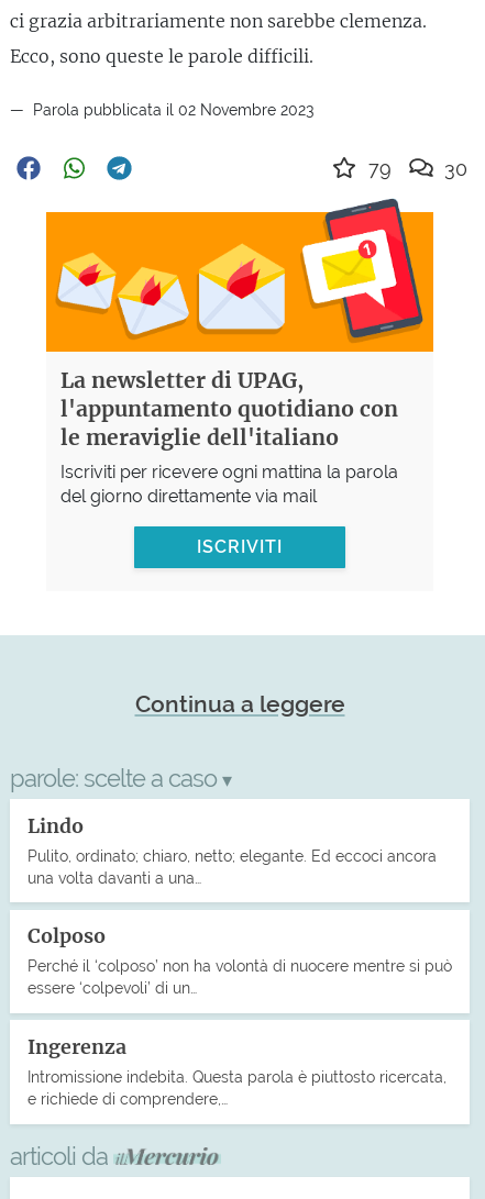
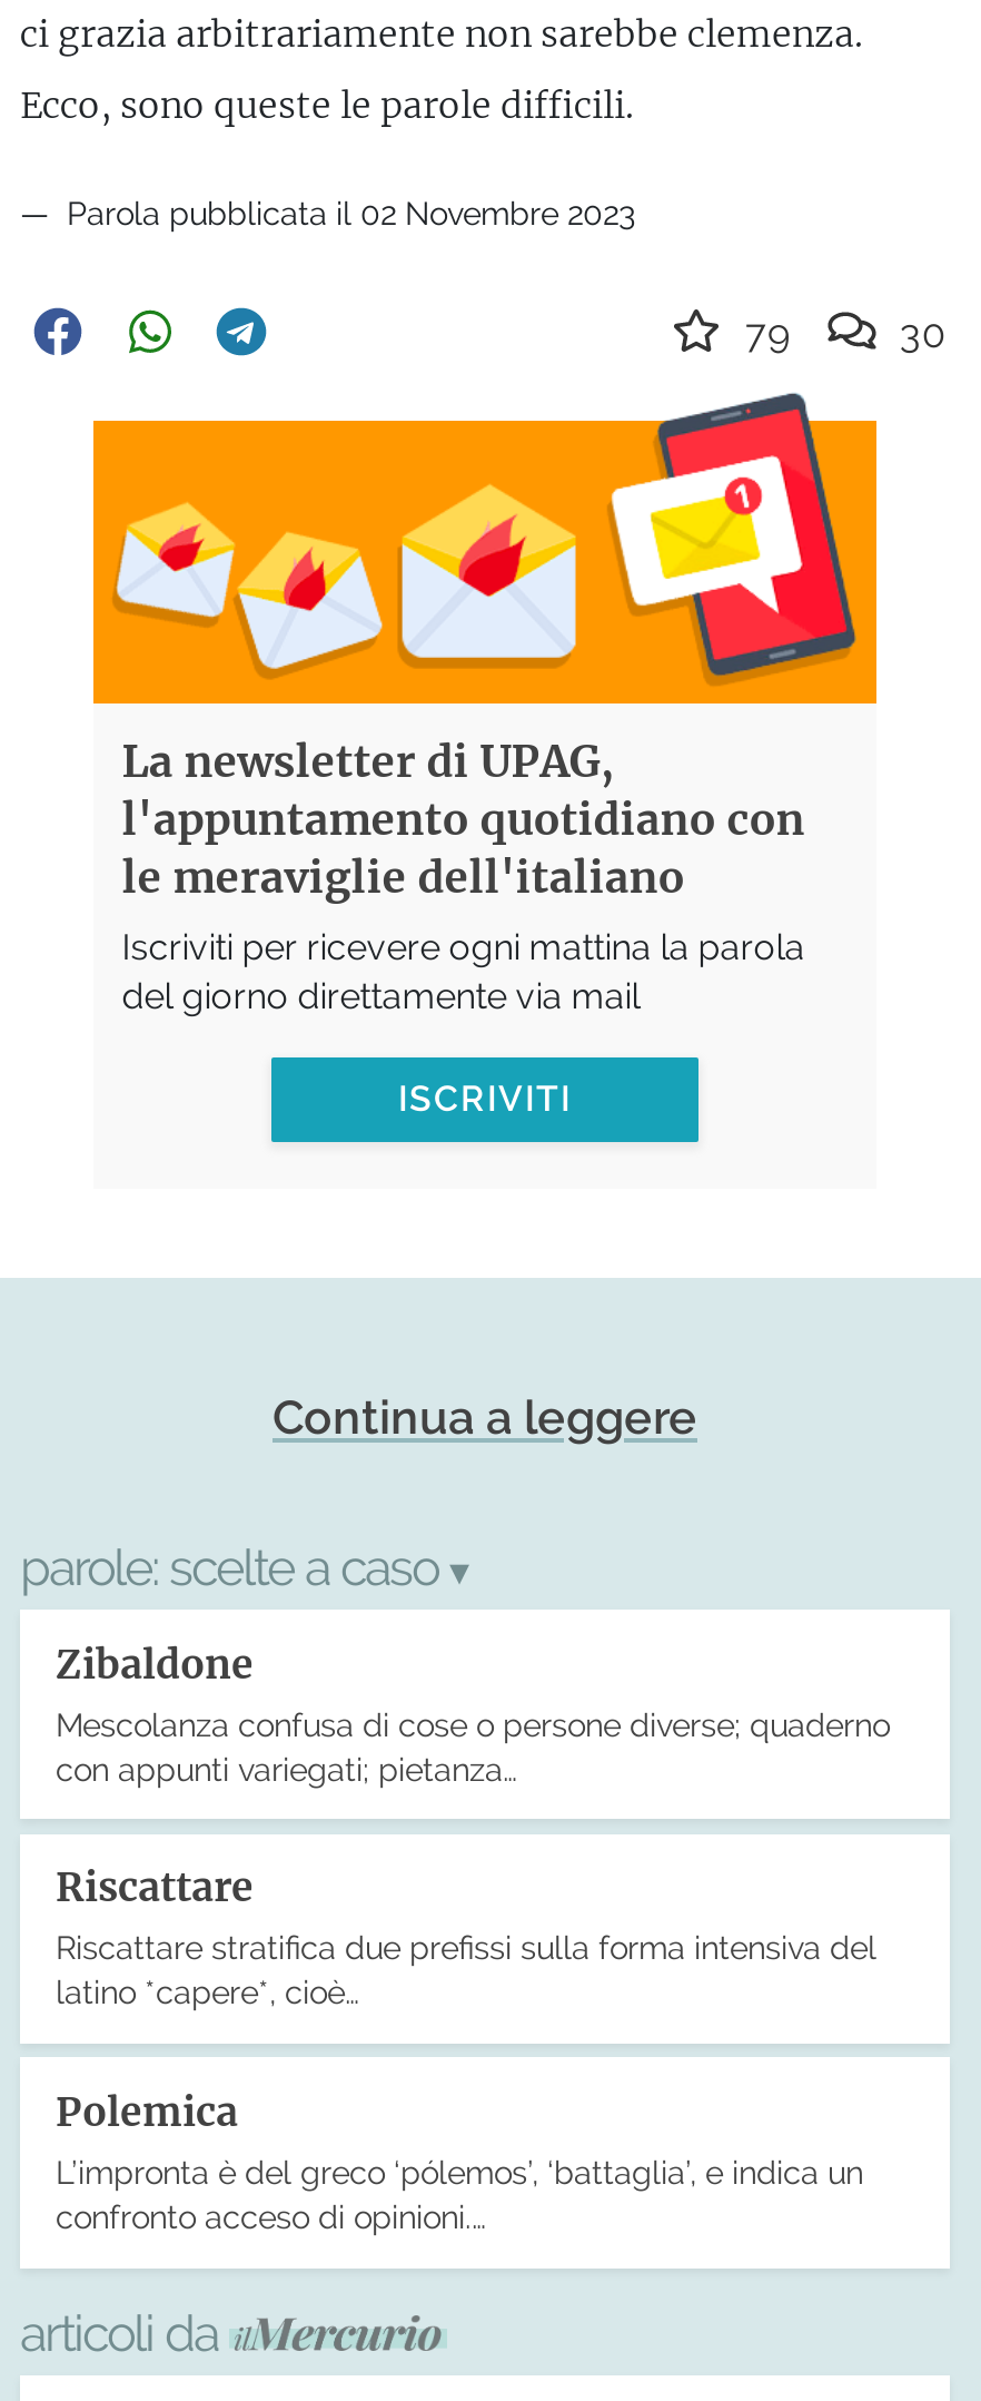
- Lindo
- Pulito, ordinato; chiaro, netto; elegante. Ed eccoci ancora
- una volta davanti a una…
+ Zibaldone
+ Mescolanza confusa di cose o persone diverse; quaderno
+ con appunti variegati; pietanza…

- Colposo
- Perché il ‘colposo’ non ha volontà di nuocere mentre si può
- essere ‘colpevoli’ di un…
+ Riscattare
+ Riscattare stratifica due prefissi sulla forma intensiva del
+ latino *capere*, cioè…

- Ingerenza
- Intromissione indebita. Questa parola è piuttosto ricercata,
- e richiede di comprendere,…
+ Polemica
+ L’impronta è del greco ‘pólemos’, ‘battaglia’, e indica un
+ confronto acceso di opinioni.…
